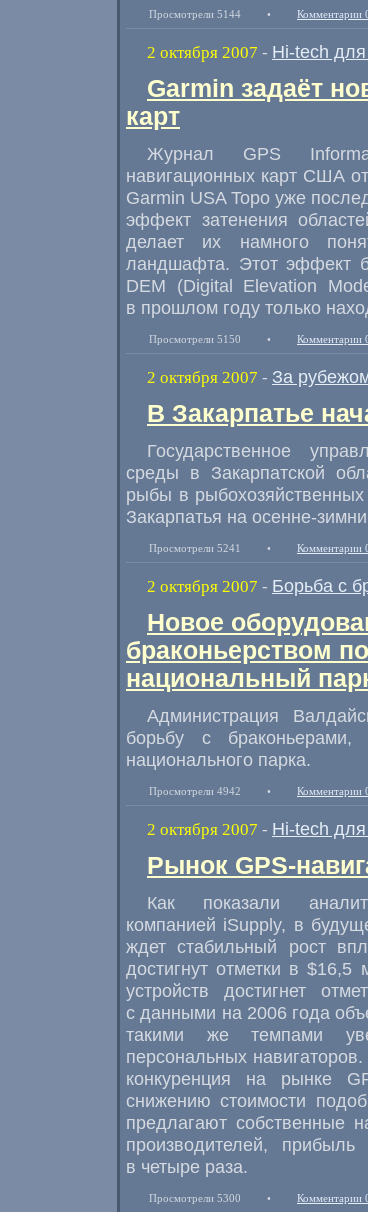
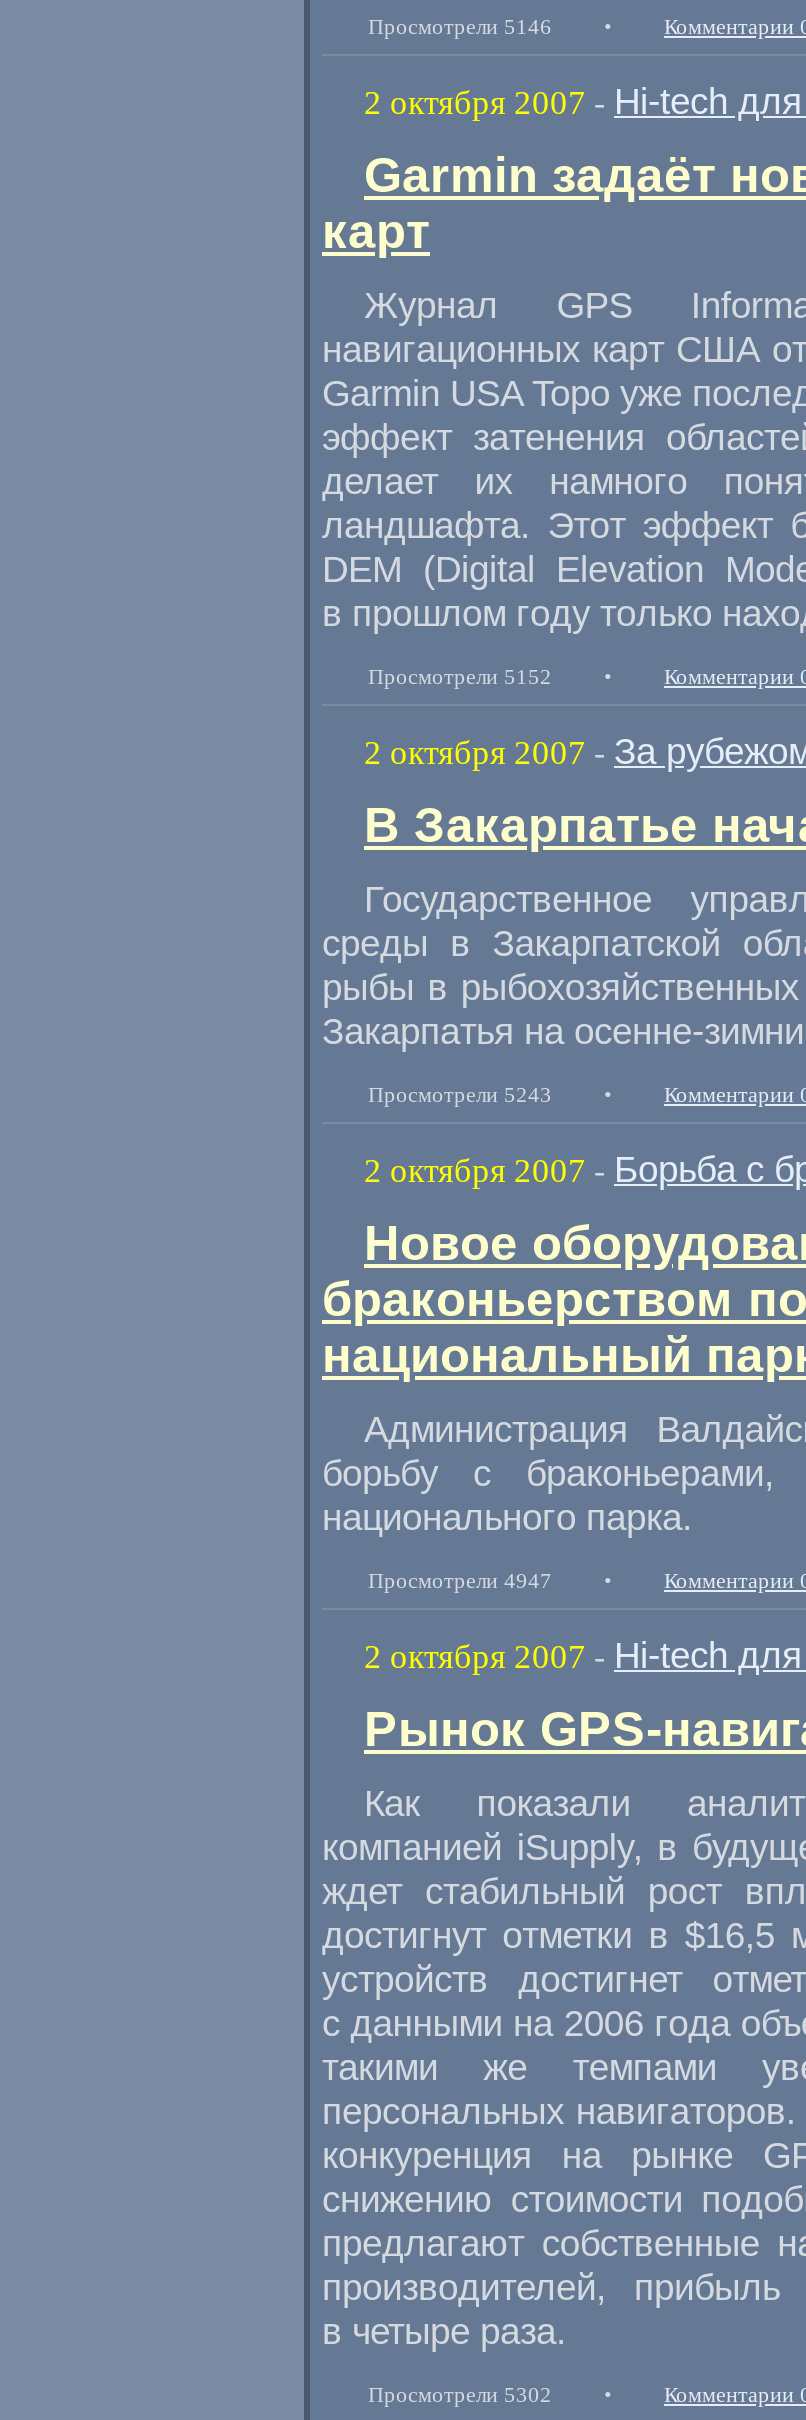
- Просмотрели 5144
+ Просмотрели 5146

- Просмотрели 5150
+ Просмотрели 5152

- Просмотрели 5241
+ Просмотрели 5243

- Просмотрели 4942
+ Просмотрели 4947

- Просмотрели 5300
+ Просмотрели 5302
